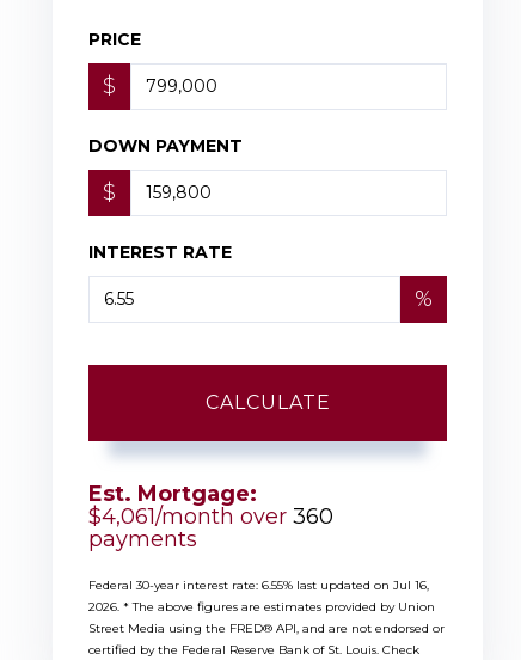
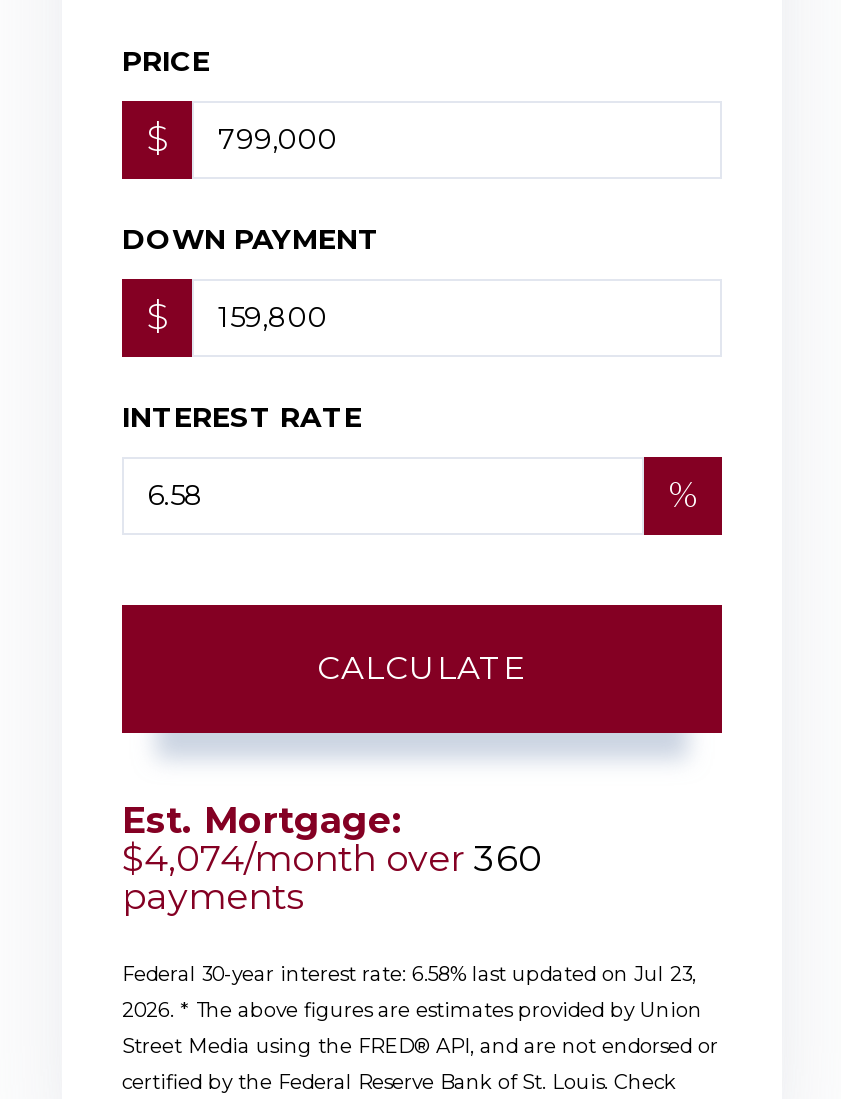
- $4,061/month over 360
+ $4,074/month over 360

- Federal 30-year interest rate: 6.55% last updated on Jul 16,
+ Federal 30-year interest rate: 6.58% last updated on Jul 23,
